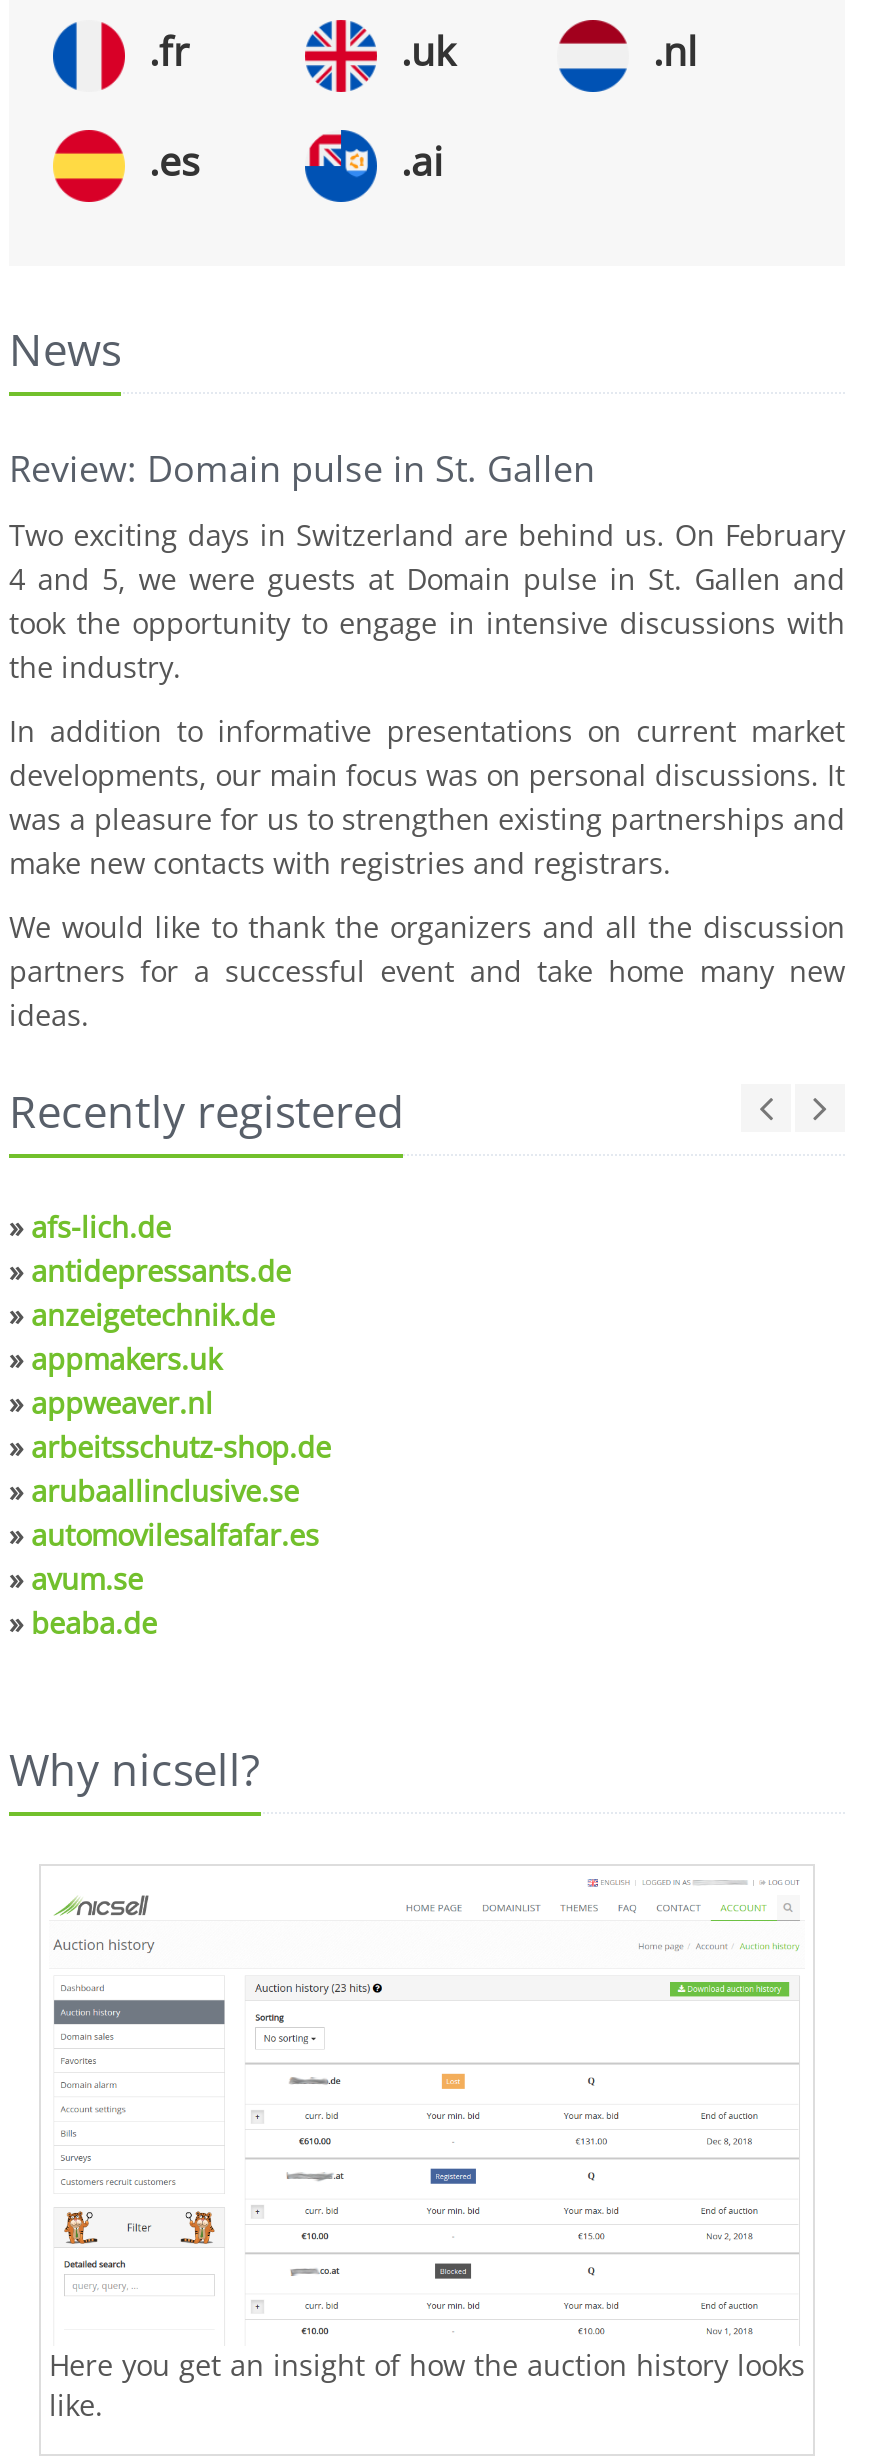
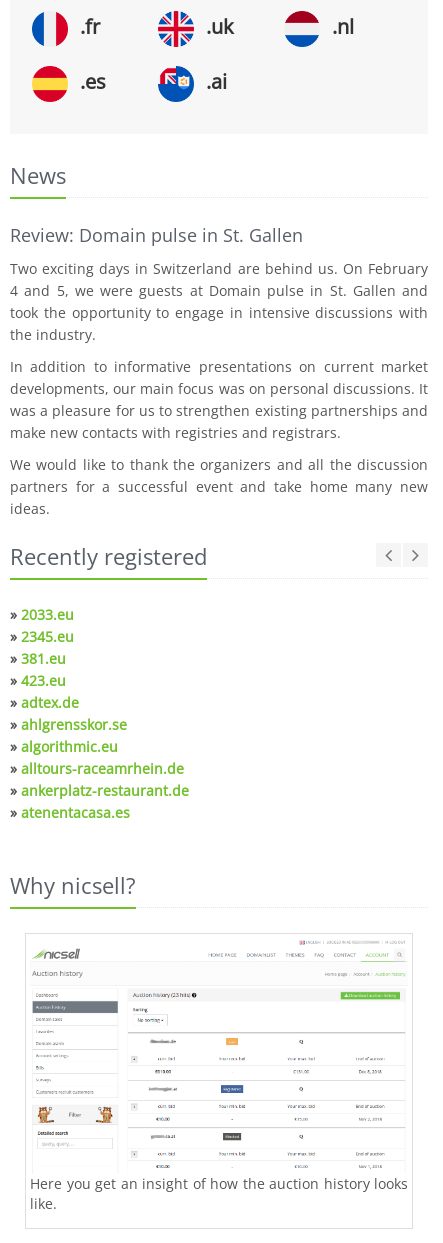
- » afs-lich.de
- » antidepressants.de
- » anzeigetechnik.de
- » appmakers.uk
- » appweaver.nl
- » arbeitsschutz-shop.de
- » arubaallinclusive.se
- » automovilesalfafar.es
- » avum.se
- » beaba.de
+ » 2033.eu
+ » 2345.eu
+ » 381.eu
+ » 423.eu
+ » adtex.de
+ » ahlgrensskor.se
+ » algorithmic.eu
+ » alltours-raceamrhein.de
+ » ankerplatz-restaurant.de
+ » atenentacasa.es
